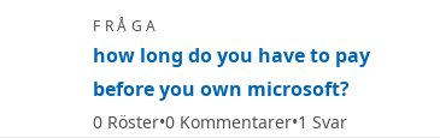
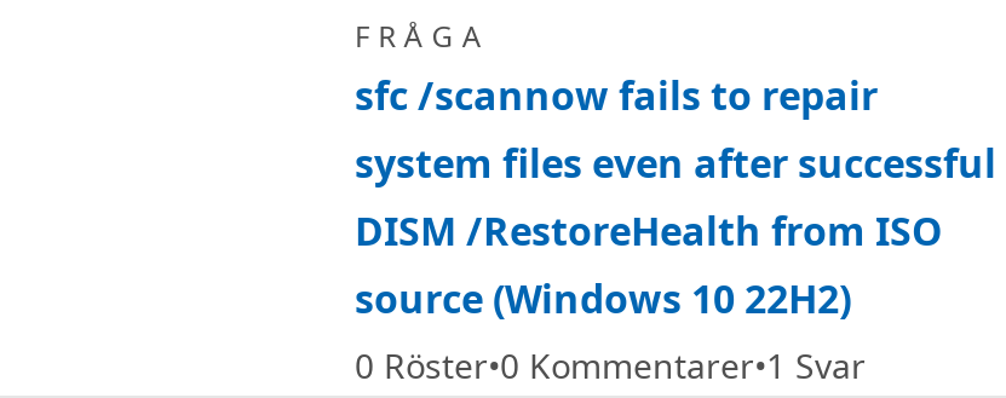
- how long do you have to pay
- before you own microsoft?
+ sfc /scannow fails to repair
+ system files even after successful
+ DISM /RestoreHealth from ISO
+ source (Windows 10 22H2)
